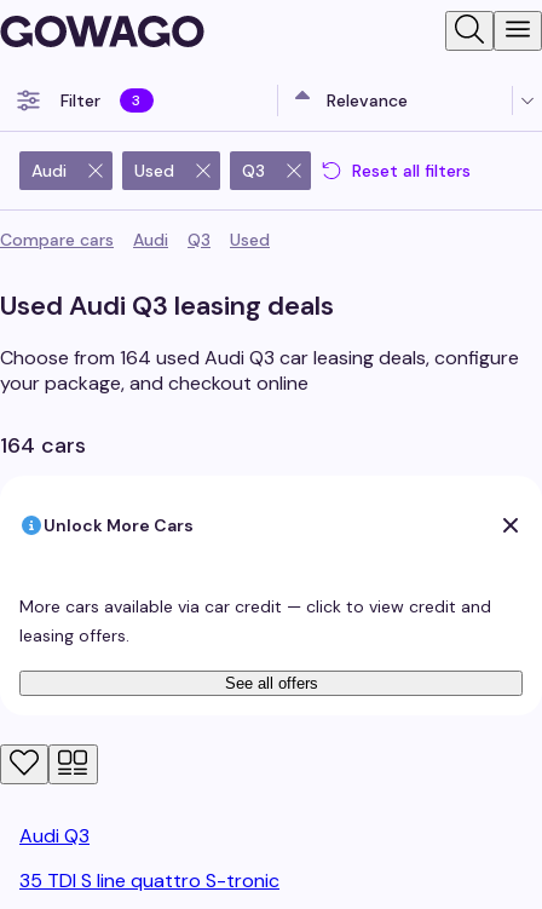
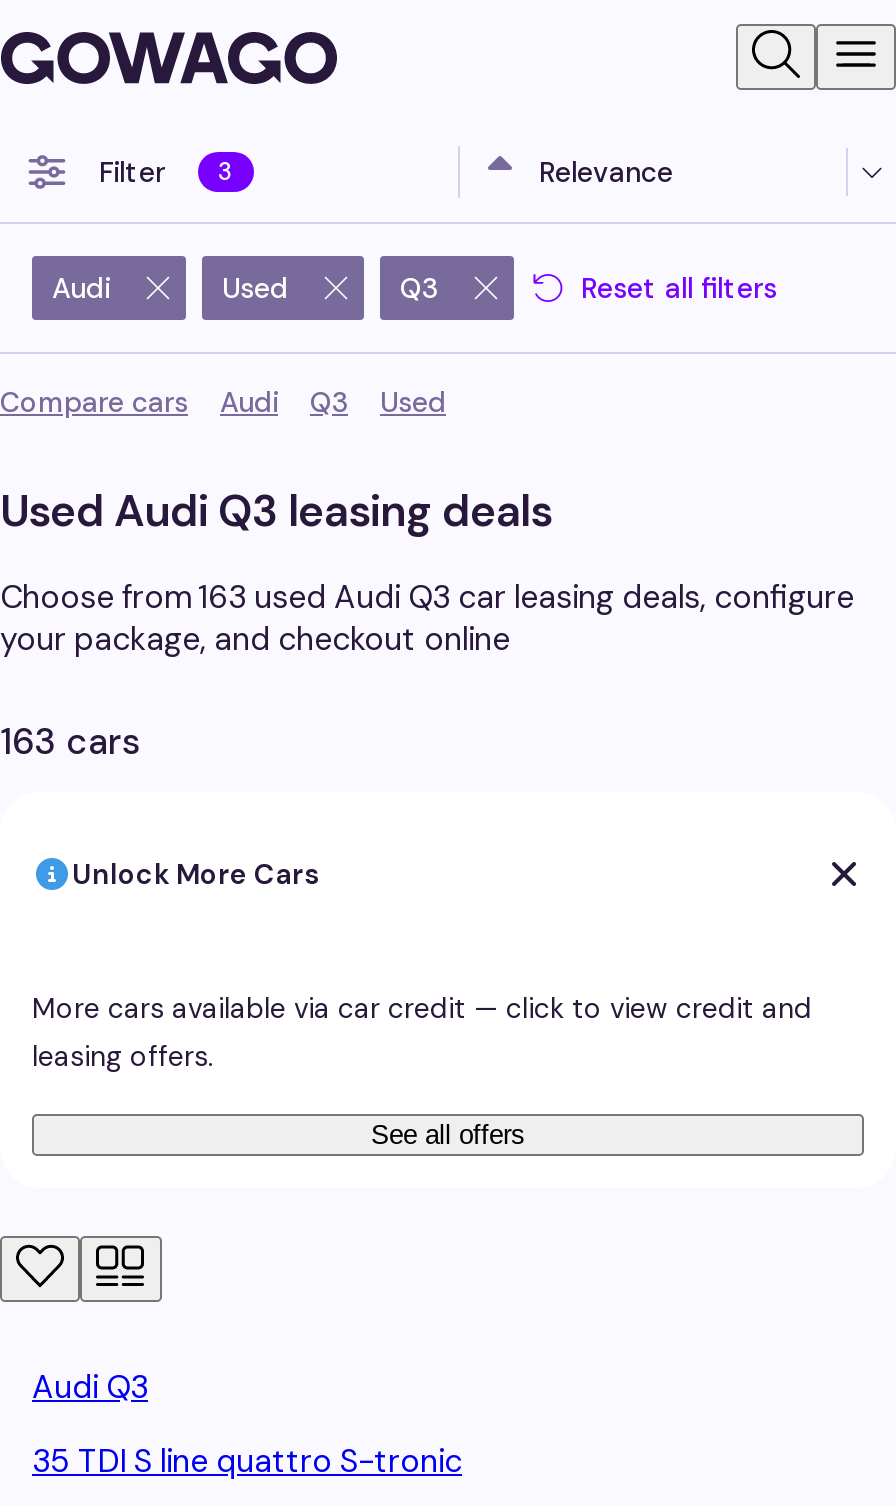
- Choose from 164 used Audi Q3 car leasing deals, configure
+ Choose from 163 used Audi Q3 car leasing deals, configure

- 164 cars
+ 163 cars
